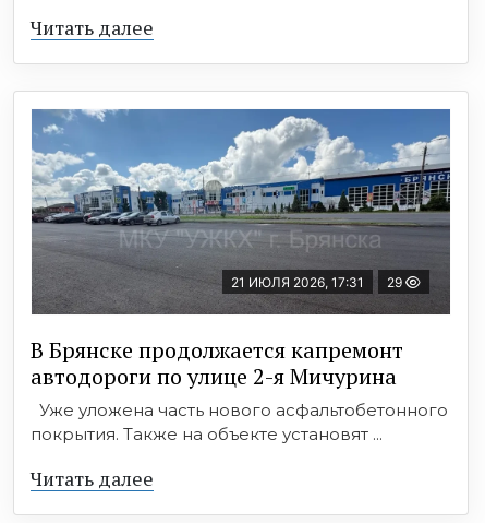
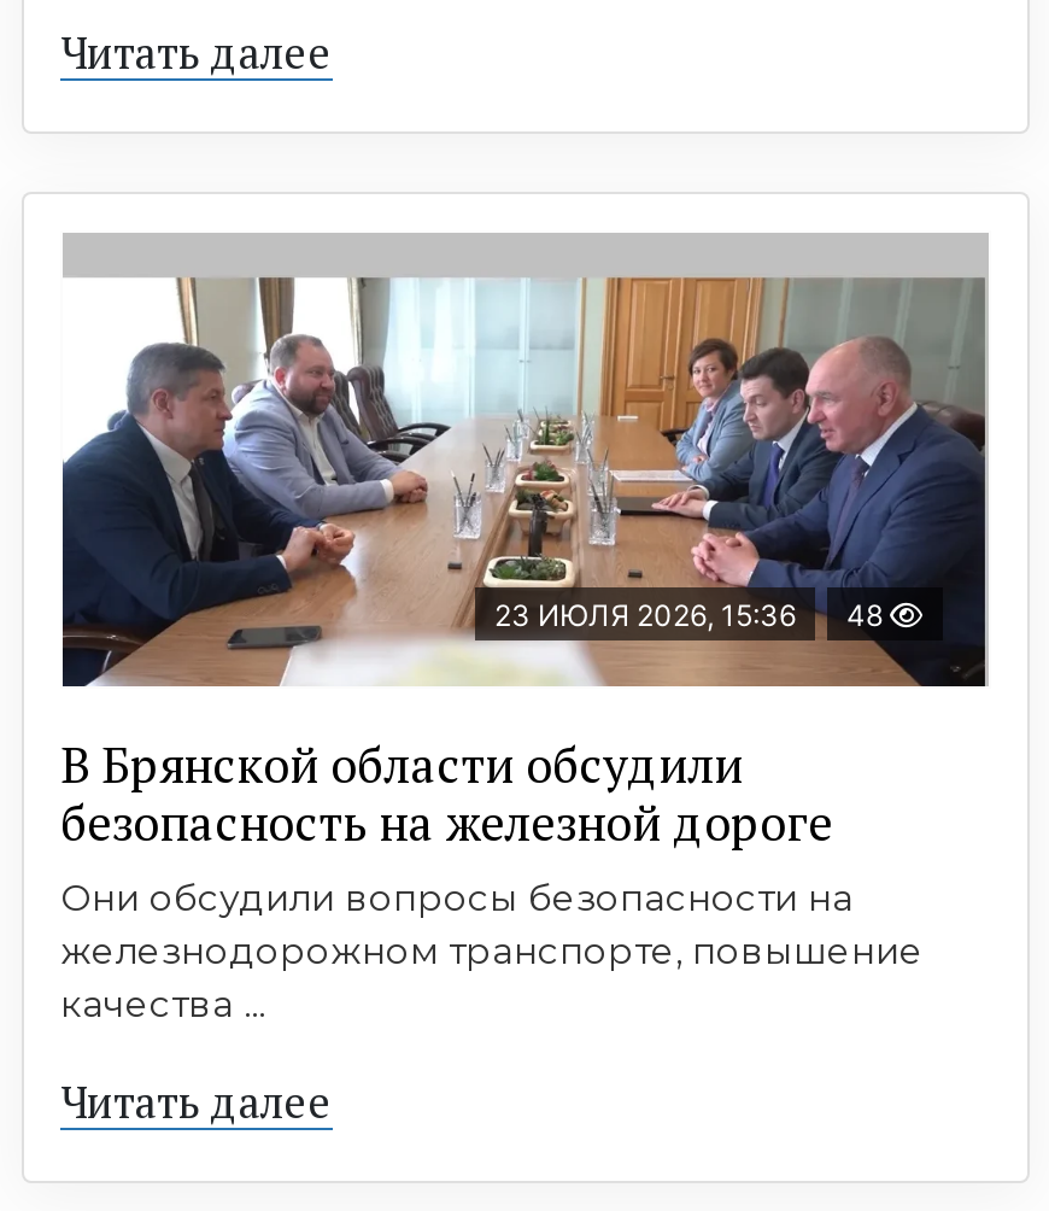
- [image]
- 21 ИЮЛЯ 2026, 17:31
- 29
+ [image]
+ 23 ИЮЛЯ 2026, 15:36
+ 48

- В Брянске продолжается капремонт
- автодороги по улице 2-я Мичурина
- Уже уложена часть нового асфальтобетонного
- покрытия. Также на объекте установят ...
+ В Брянской области обсудили
+ безопасность на железной дороге
+ Они обсудили вопросы безопасности на
+ железнодорожном транспорте, повышение
+ качества ...
